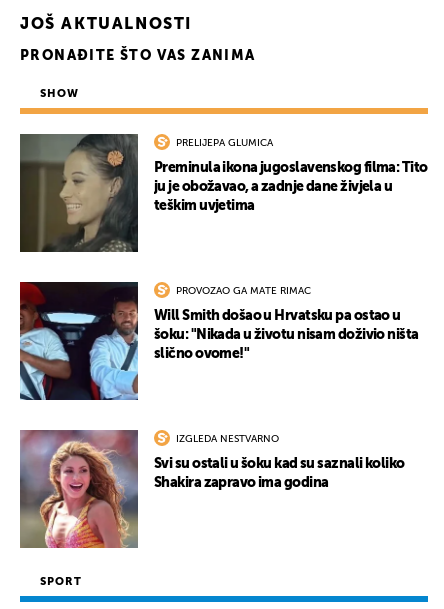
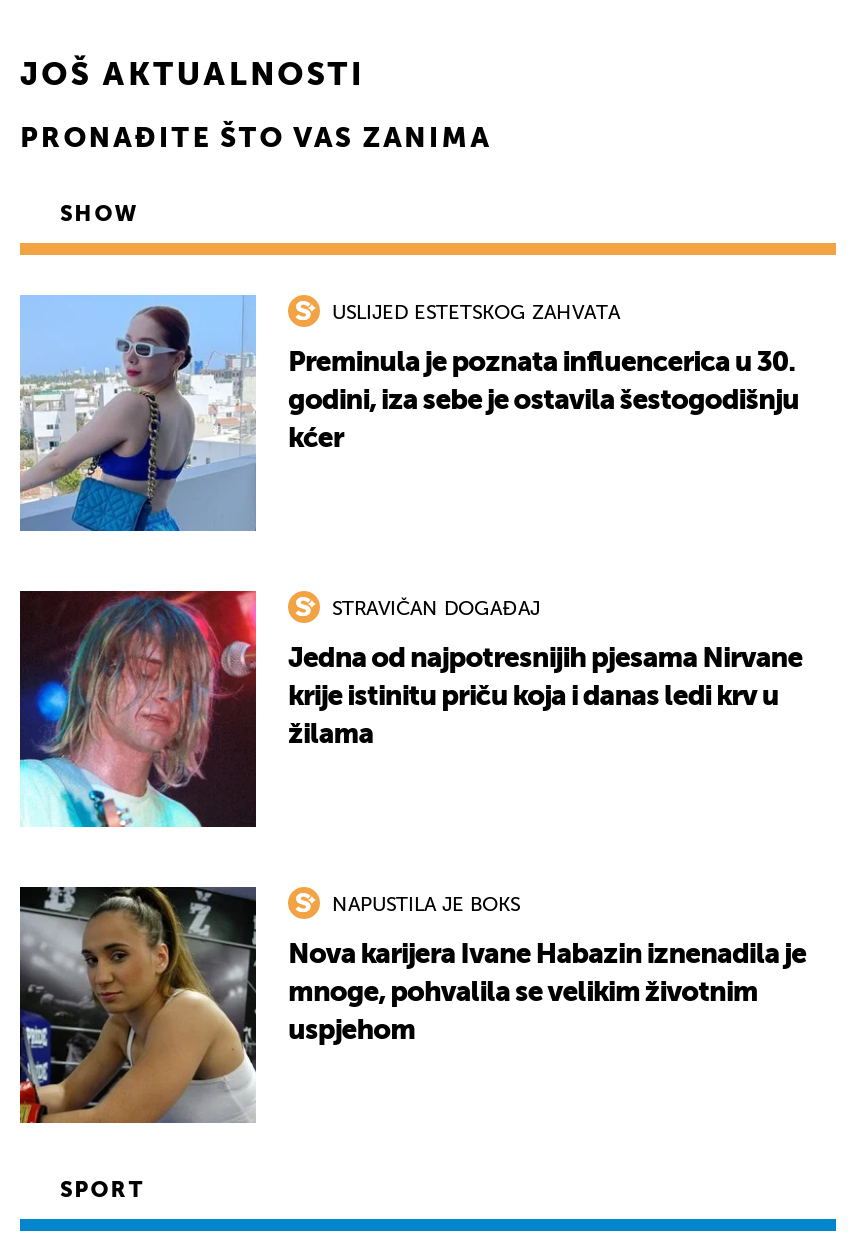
- [image]
- Preminula ikona jugoslavenskog filma: Tito
- ju je obožavao, a zadnje dane živjela u
- teškim uvjetima
+ [image]
+ Preminula je poznata influencerica u 30.
+ godini, iza sebe je ostavila šestogodišnju
+ kćer

- PRELIJEPA GLUMICA
+ USLIJED ESTETSKOG ZAHVATA

- [image]
- Will Smith došao u Hrvatsku pa ostao u
- šoku: "Nikada u životu nisam doživio ništa
- slično ovome!"
+ [image]
+ Jedna od najpotresnijih pjesama Nirvane
+ krije istinitu priču koja i danas ledi krv u
+ žilama

- PROVOZAO GA MATE RIMAC
+ STRAVIČAN DOGAĐAJ

- [image]
- Svi su ostali u šoku kad su saznali koliko
- Shakira zapravo ima godina
+ [image]
+ Nova karijera Ivane Habazin iznenadila je
+ mnoge, pohvalila se velikim životnim
+ uspjehom

- IZGLEDA NESTVARNO
+ NAPUSTILA JE BOKS
